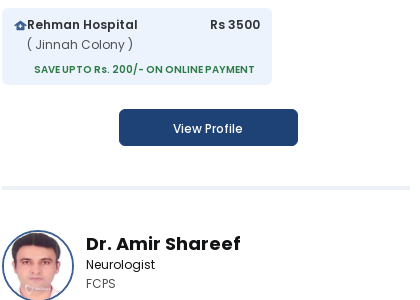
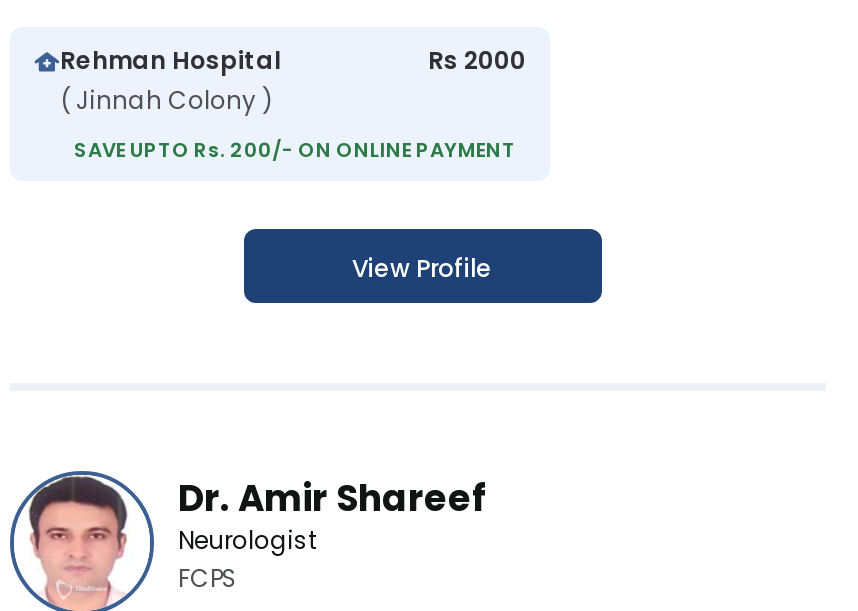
- Rs 3500
+ Rs 2000
